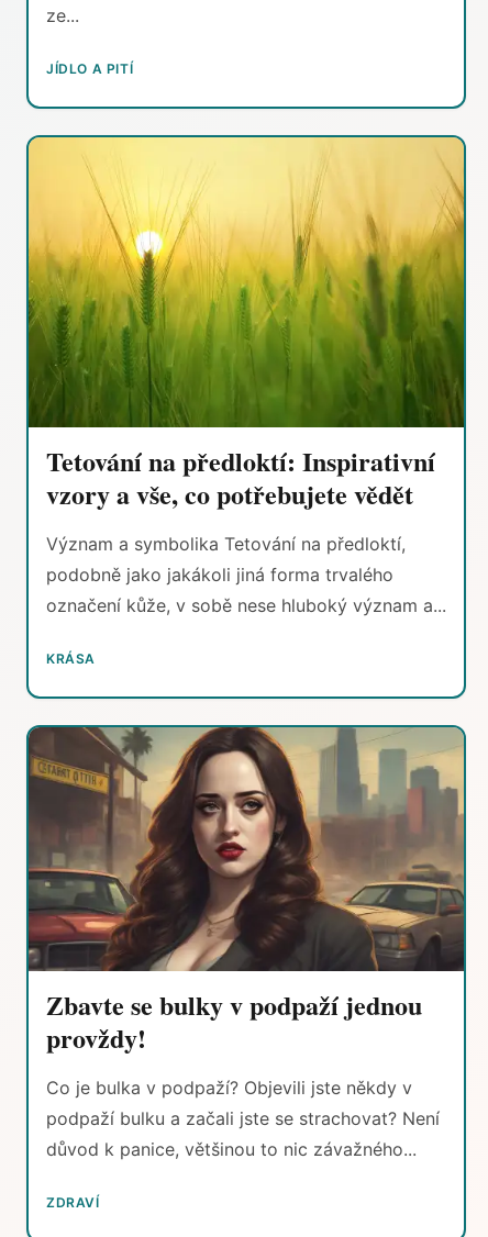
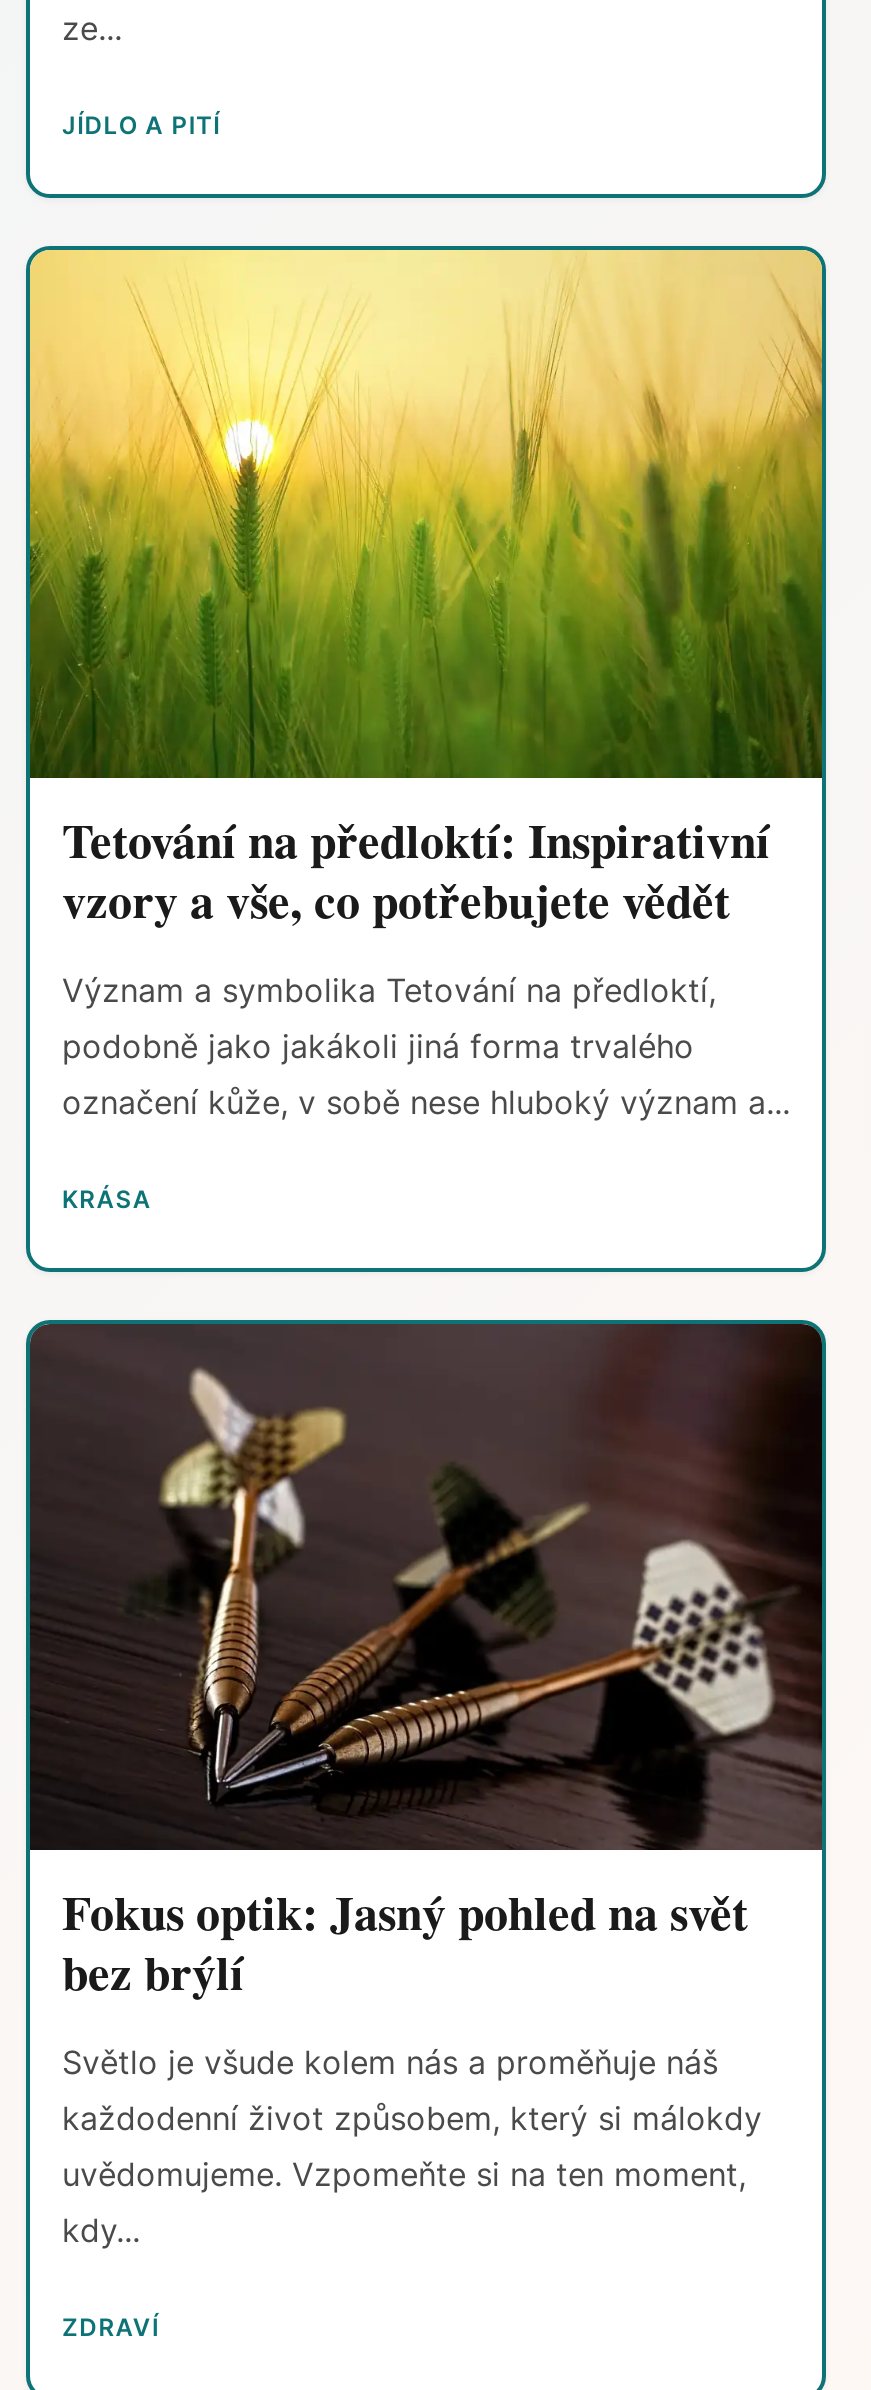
- [image]
- Zbavte se bulky v podpaží jednou
- provždy!
+ [image]
+ Fokus optik: Jasný pohled na svět
+ bez brýlí

- Co je bulka v podpaží? Objevili jste někdy v
- podpaží bulku a začali jste se strachovat? Není
- důvod k panice, většinou to nic závažného...
+ Světlo je všude kolem nás a proměňuje náš
+ každodenní život způsobem, který si málokdy
+ uvědomujeme. Vzpomeňte si na ten moment,
+ kdy...
